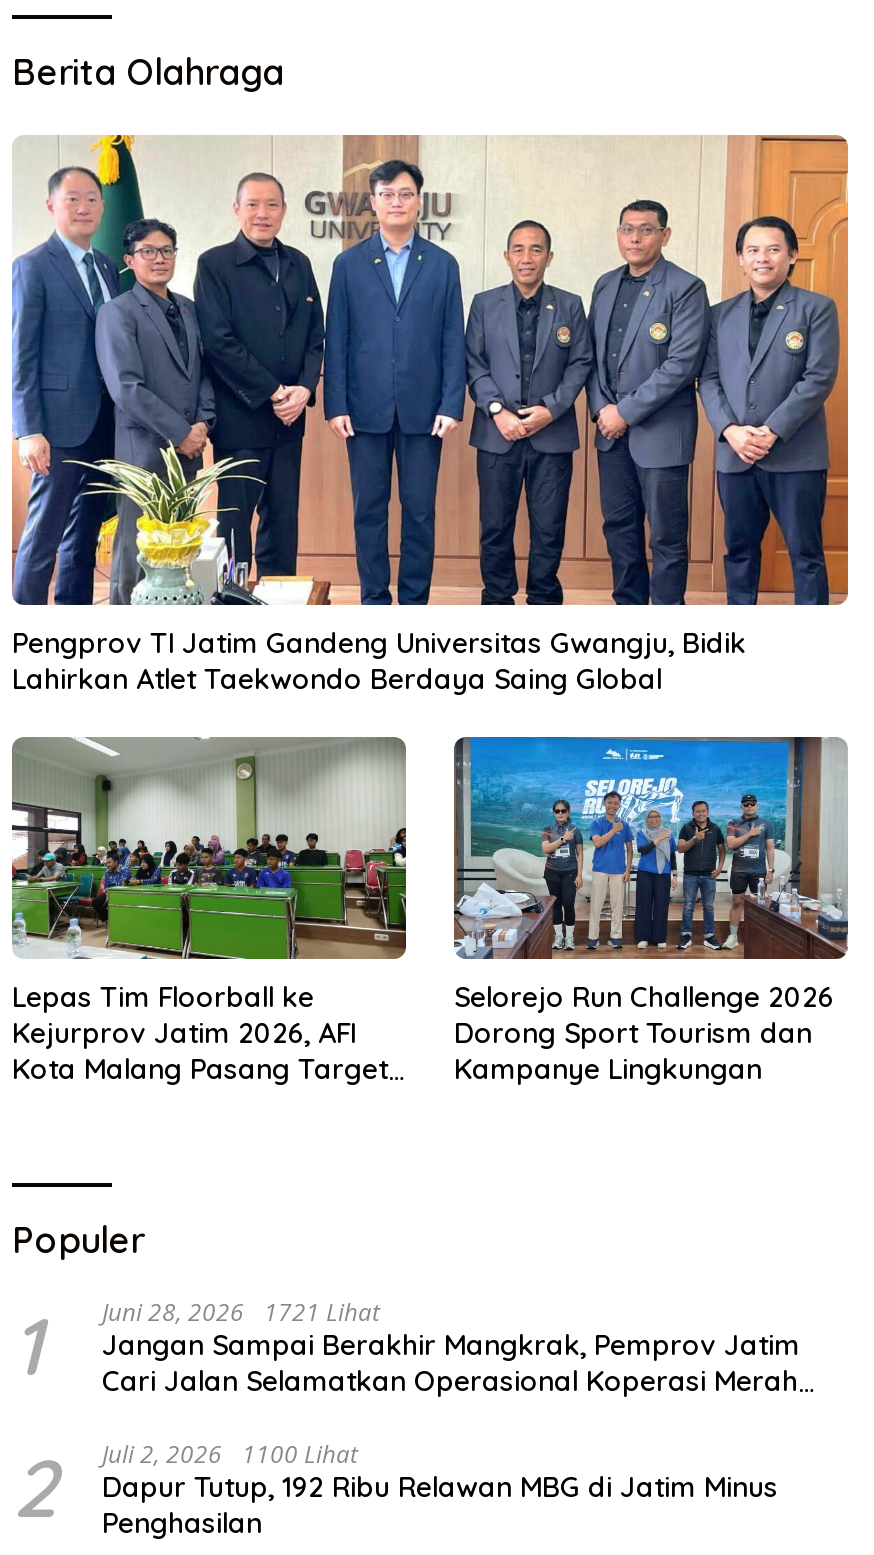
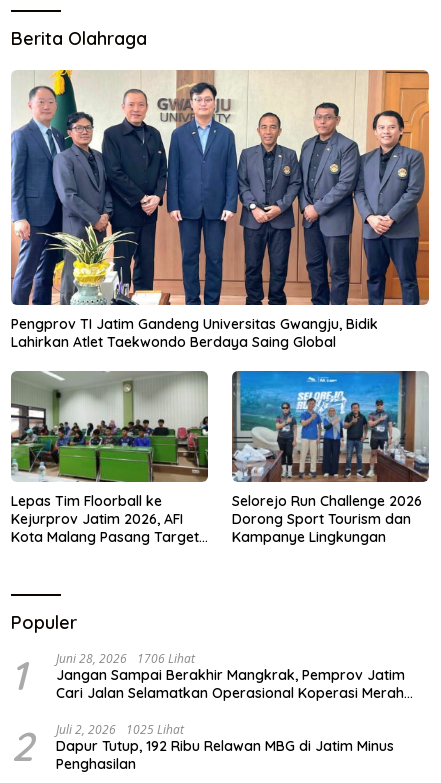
- 1 Juni 28, 2026 1721 Lihat Jangan Sampai Berakhir Mangkrak, Pemprov Jatim Cari Jalan Selamatkan Operasional Koperasi Merah
+ 1 Juni 28, 2026 1706 Lihat Jangan Sampai Berakhir Mangkrak, Pemprov Jatim Cari Jalan Selamatkan Operasional Koperasi Merah

- 2 Juli 2, 2026 1100 Lihat Dapur Tutup, 192 Ribu Relawan MBG di Jatim Minus Penghasilan
+ 2 Juli 2, 2026 1025 Lihat Dapur Tutup, 192 Ribu Relawan MBG di Jatim Minus Penghasilan
